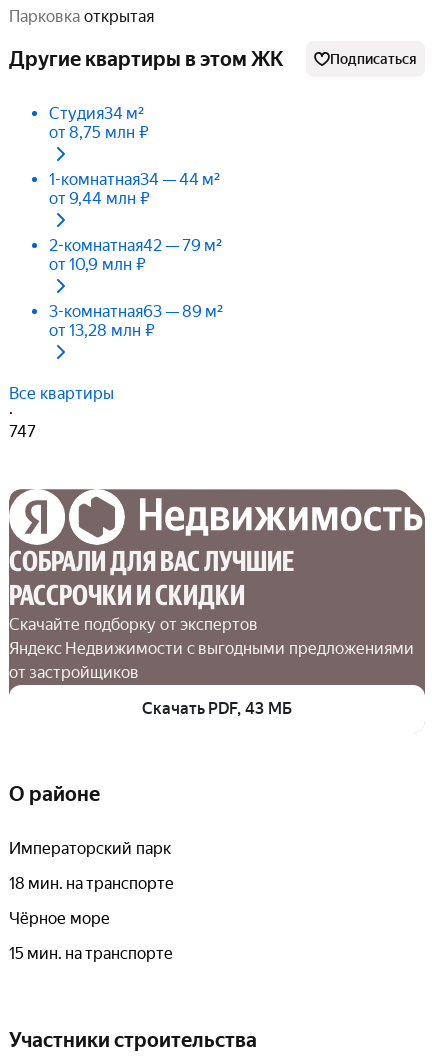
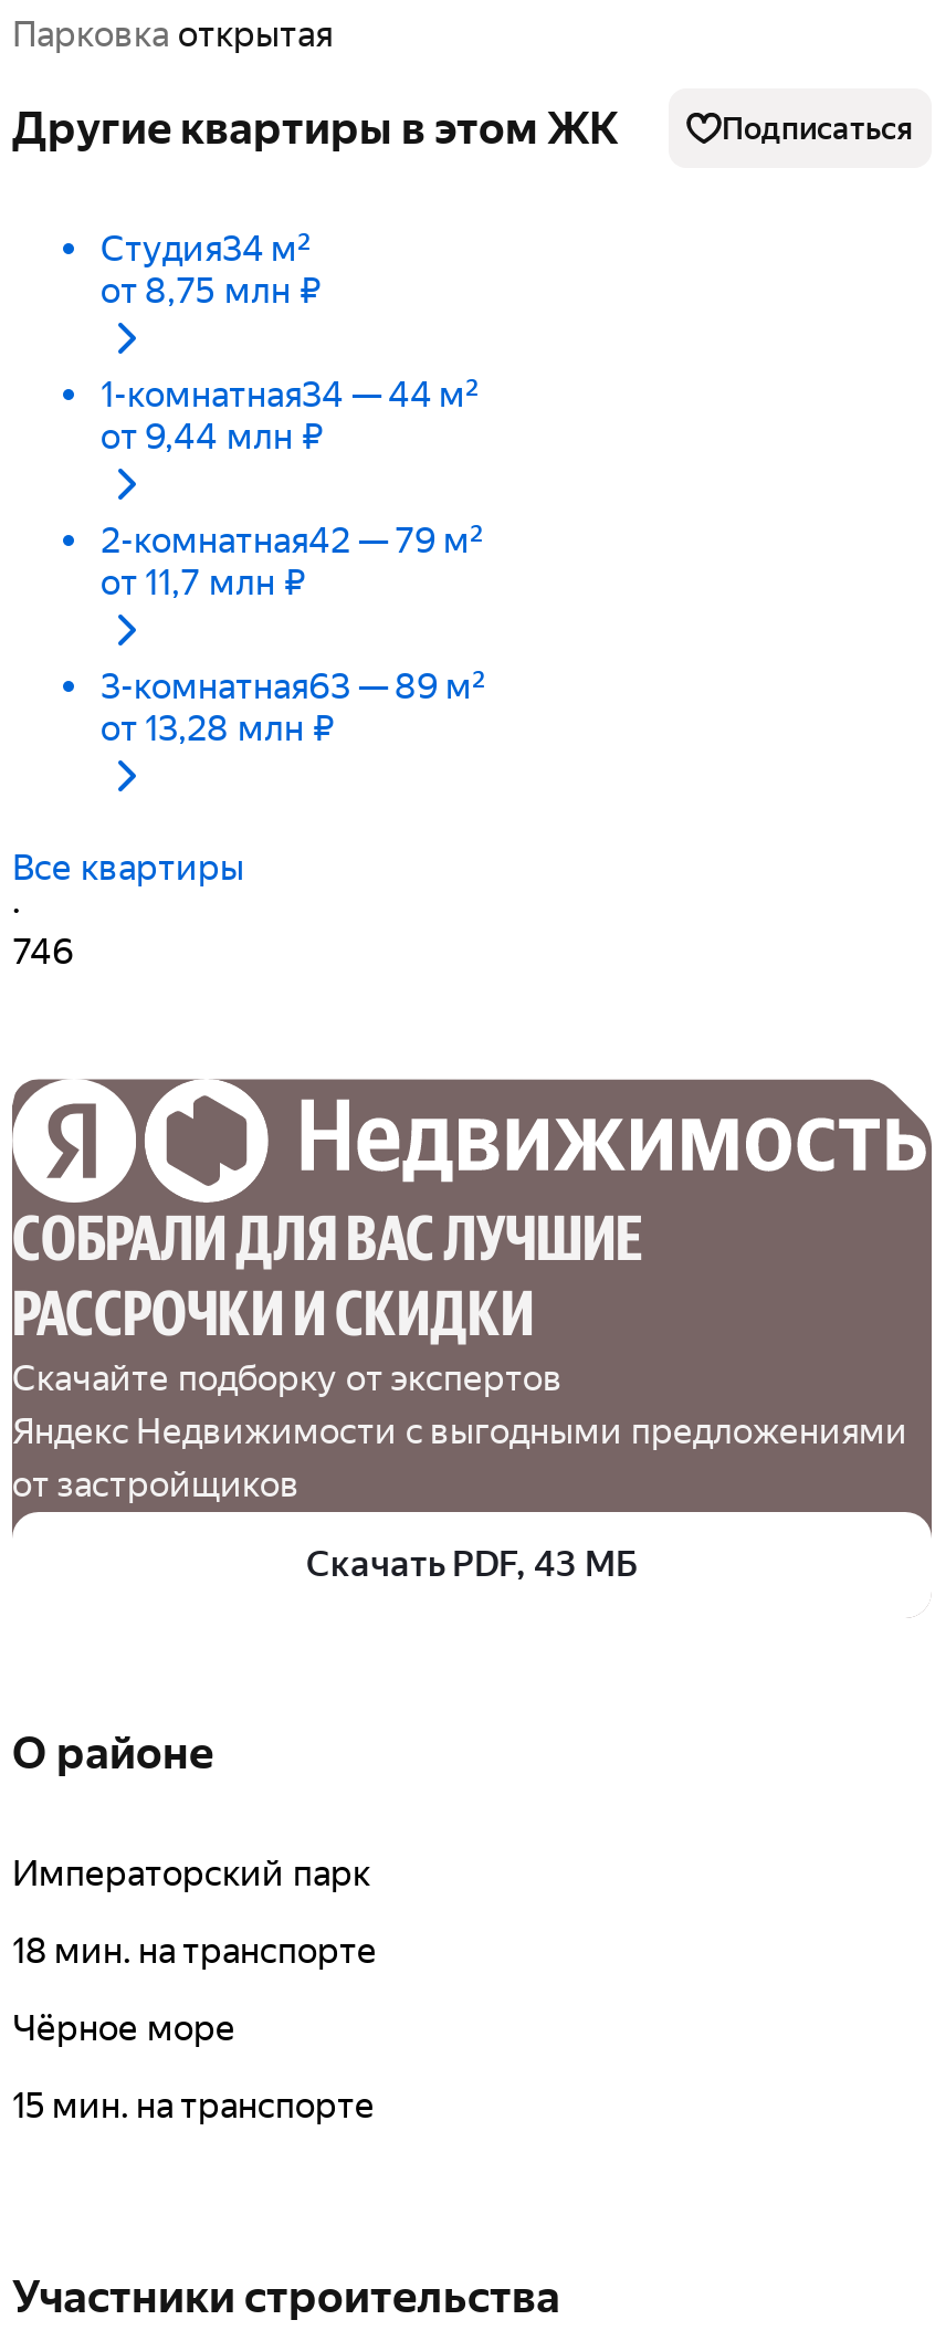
- от 10,9 млн ₽
+ от 11,7 млн ₽

- 747
+ 746
